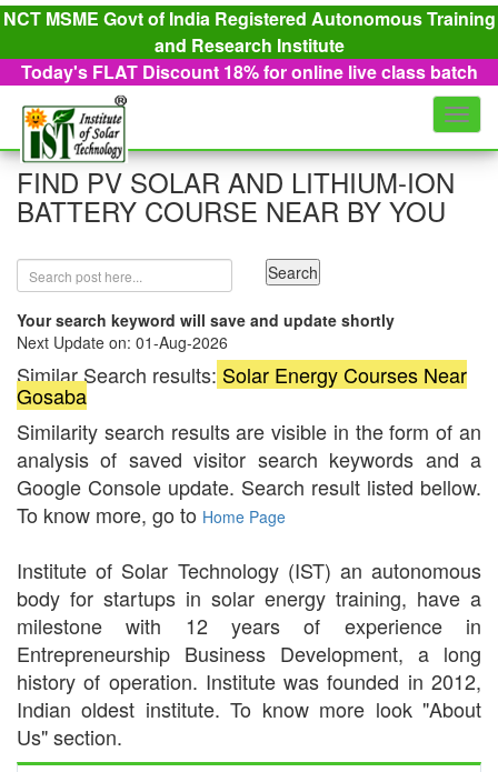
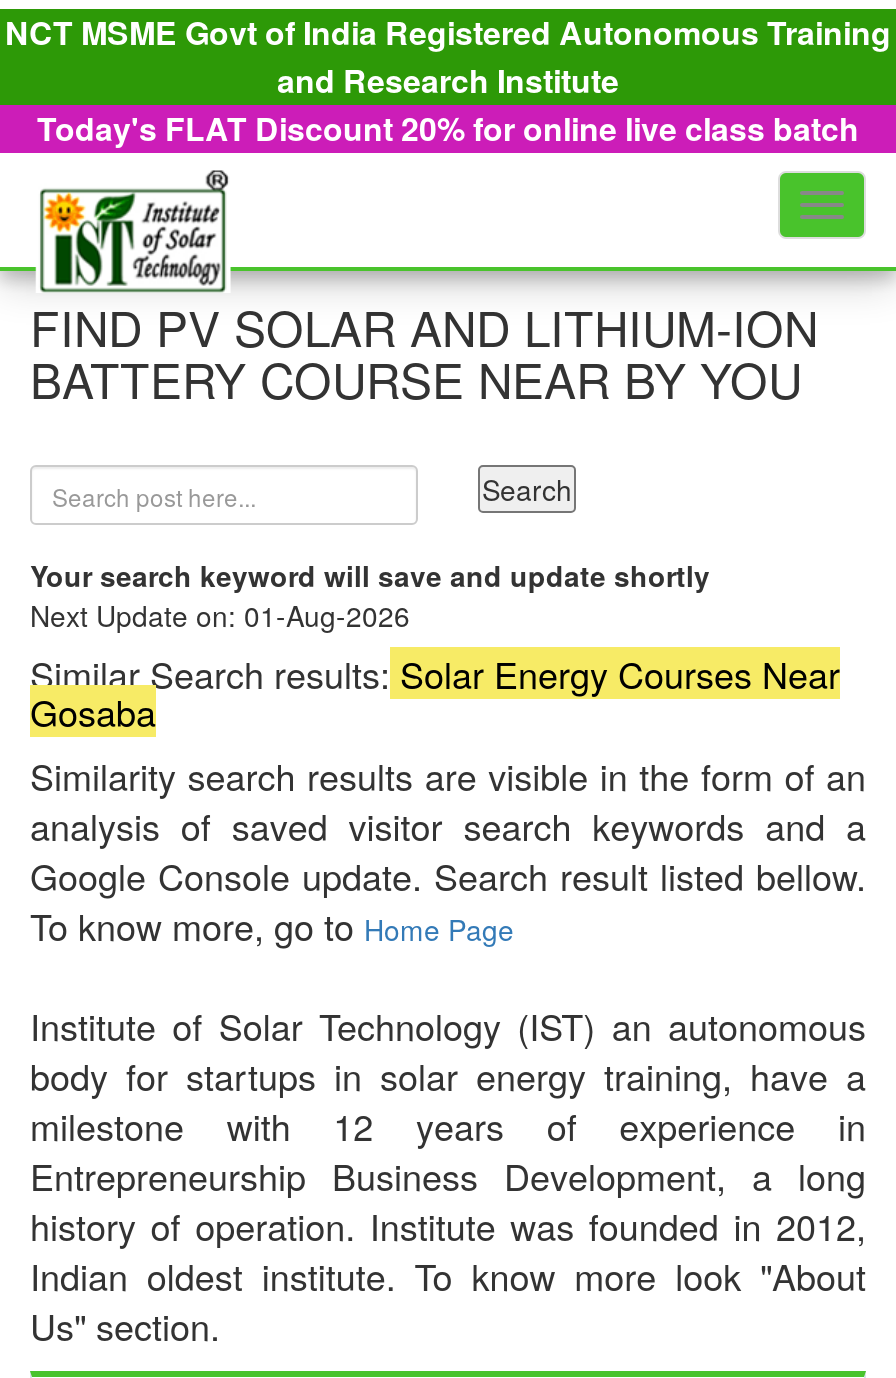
- Today's FLAT Discount 18% for online live class batch
+ Today's FLAT Discount 20% for online live class batch
